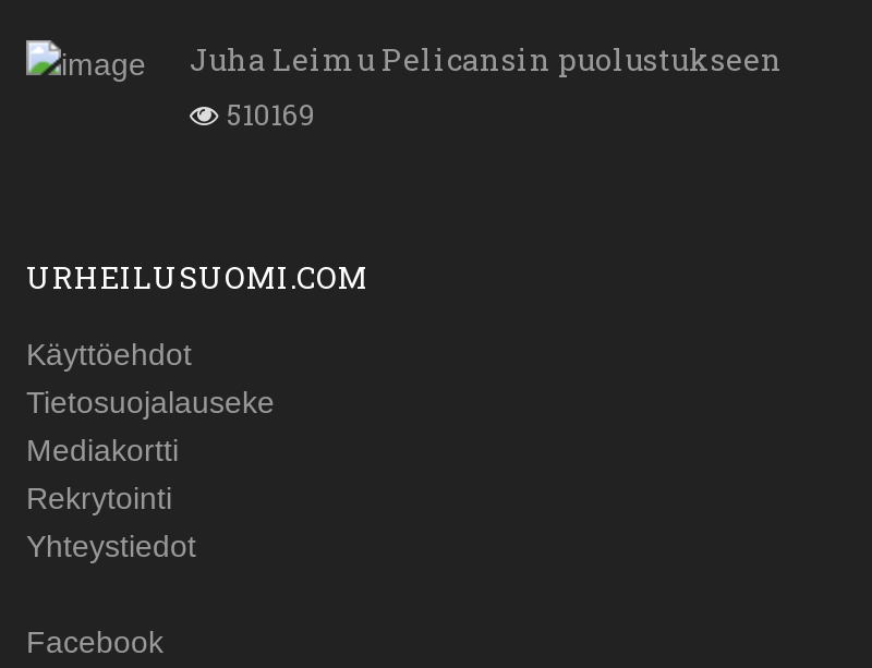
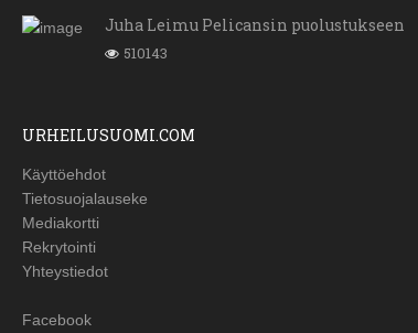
- 510169
+ 510143
